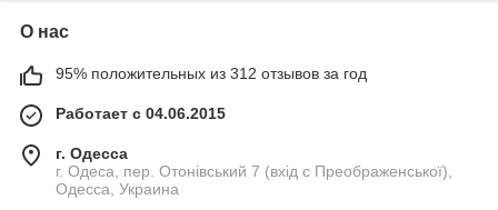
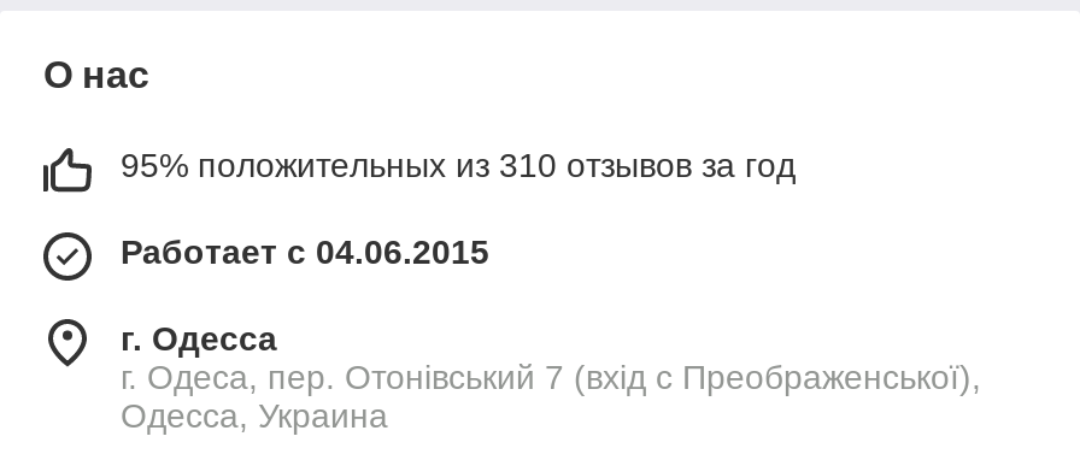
- 95% положительных из 312 отзывов за год
+ 95% положительных из 310 отзывов за год
